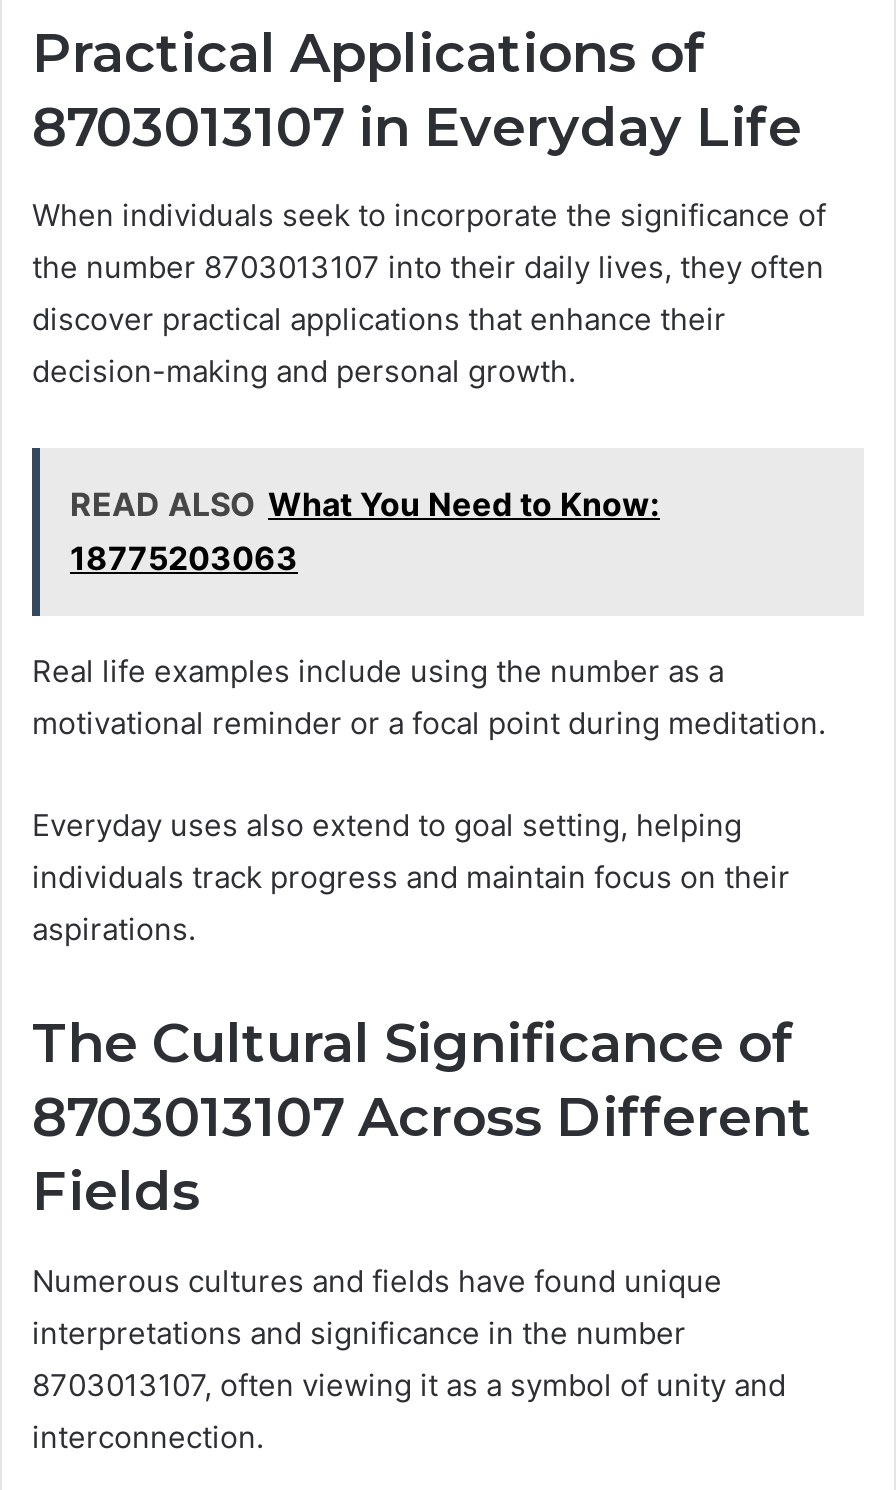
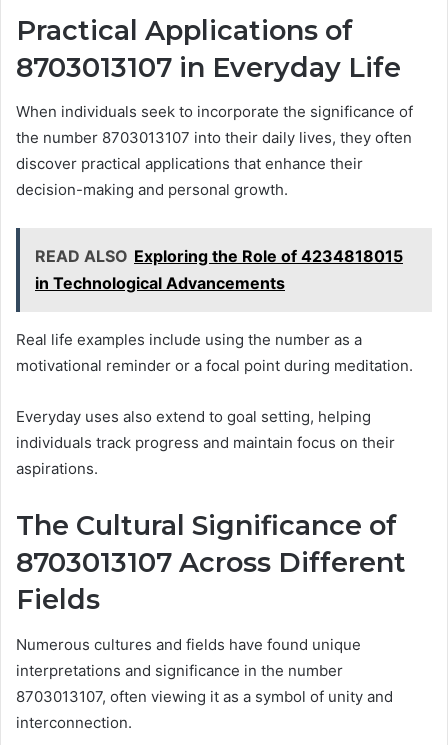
- READ ALSO What You Need to Know:
- 18775203063
+ READ ALSO Exploring the Role of 4234818015
+ in Technological Advancements
